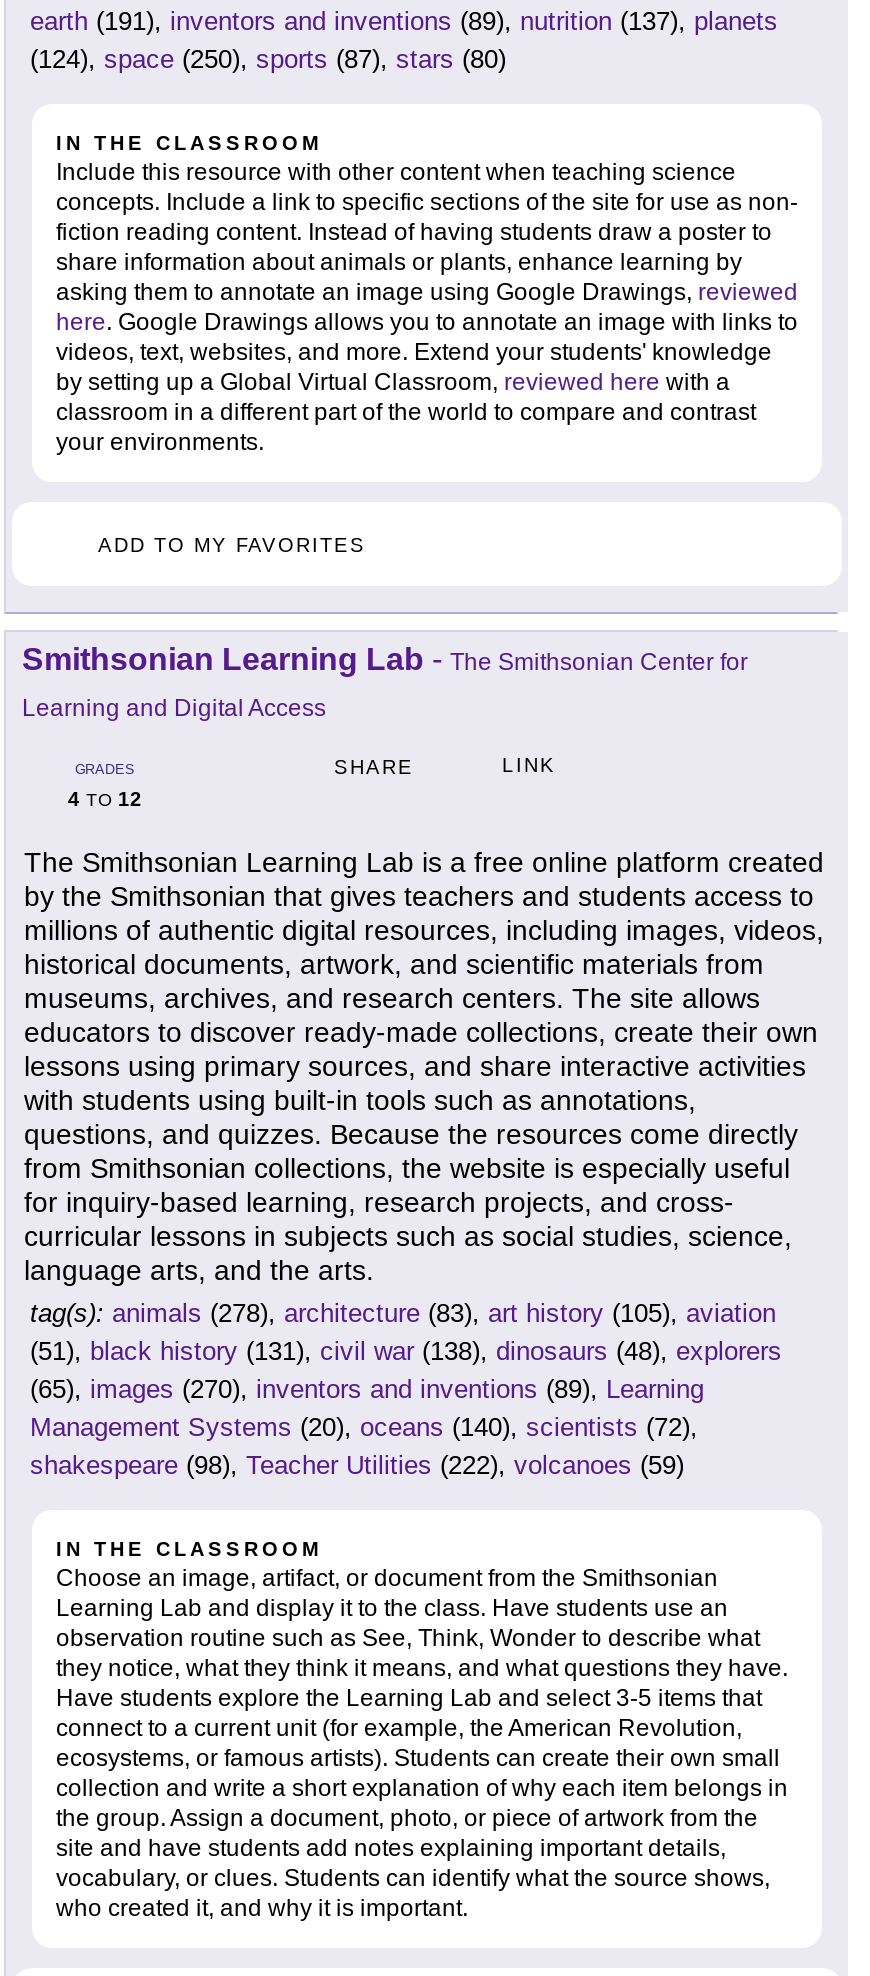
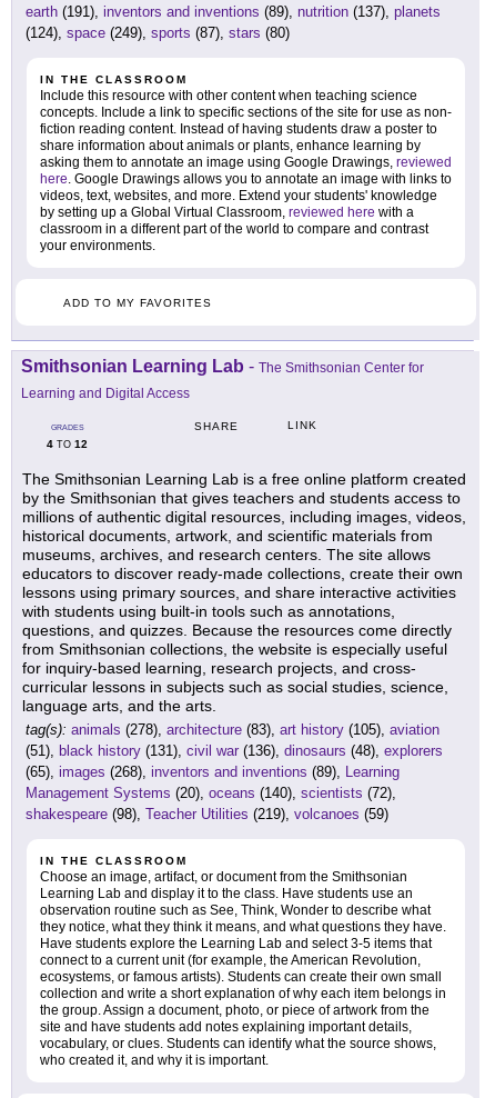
- (124), space (250), sports (87), stars (80)
+ (124), space (249), sports (87), stars (80)

- (51), black history (131), civil war (138), dinosaurs (48), explorers
+ (51), black history (131), civil war (136), dinosaurs (48), explorers

- (65), images (270), inventors and inventions (89), Learning
+ (65), images (268), inventors and inventions (89), Learning

- shakespeare (98), Teacher Utilities (222), volcanoes (59)
+ shakespeare (98), Teacher Utilities (219), volcanoes (59)
